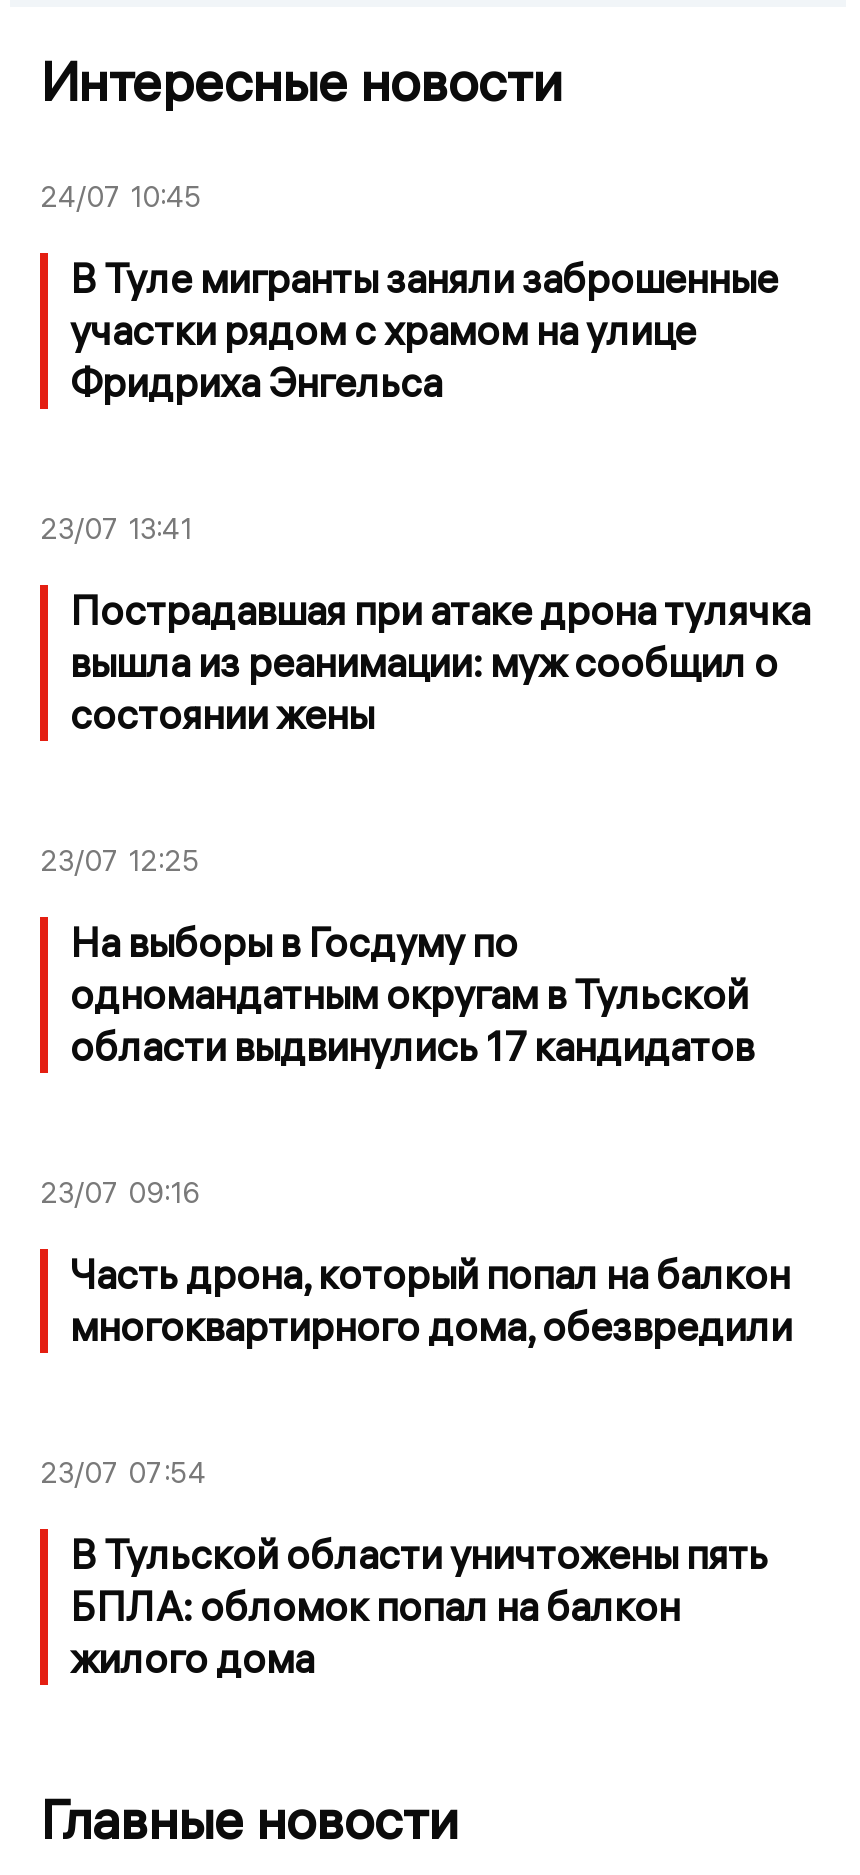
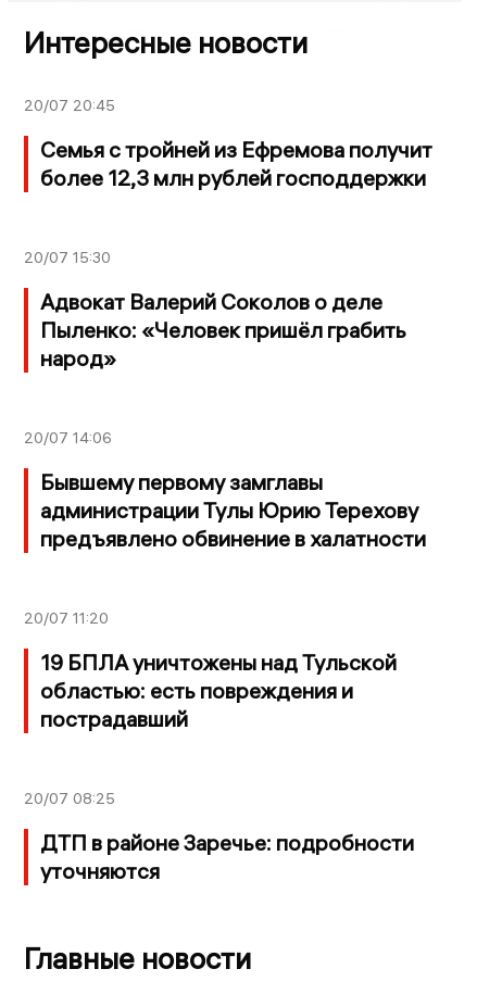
- 24/07 10:45
+ 20/07 20:45

- В Туле мигранты заняли заброшенные
- участки рядом с храмом на улице
- Фридриха Энгельса
+ Семья с тройней из Ефремова получит
+ более 12,3 млн рублей господдержки

- 23/07 13:41
+ 20/07 15:30

- Пострадавшая при атаке дрона тулячка
- вышла из реанимации: муж сообщил о
- состоянии жены
+ Адвокат Валерий Соколов о деле
+ Пыленко: «Человек пришёл грабить
+ народ»

- 23/07 12:25
+ 20/07 14:06

- На выборы в Госдуму по
- одномандатным округам в Тульской
- области выдвинулись 17 кандидатов
+ Бывшему первому замглавы
+ администрации Тулы Юрию Терехову
+ предъявлено обвинение в халатности

- 23/07 09:16
+ 20/07 11:20

- Часть дрона, который попал на балкон
- многоквартирного дома, обезвредили
+ 19 БПЛА уничтожены над Тульской
+ областью: есть повреждения и
+ пострадавший

- 23/07 07:54
+ 20/07 08:25

- В Тульской области уничтожены пять
- БПЛА: обломок попал на балкон
- жилого дома
+ ДТП в районе Заречье: подробности
+ уточняются
